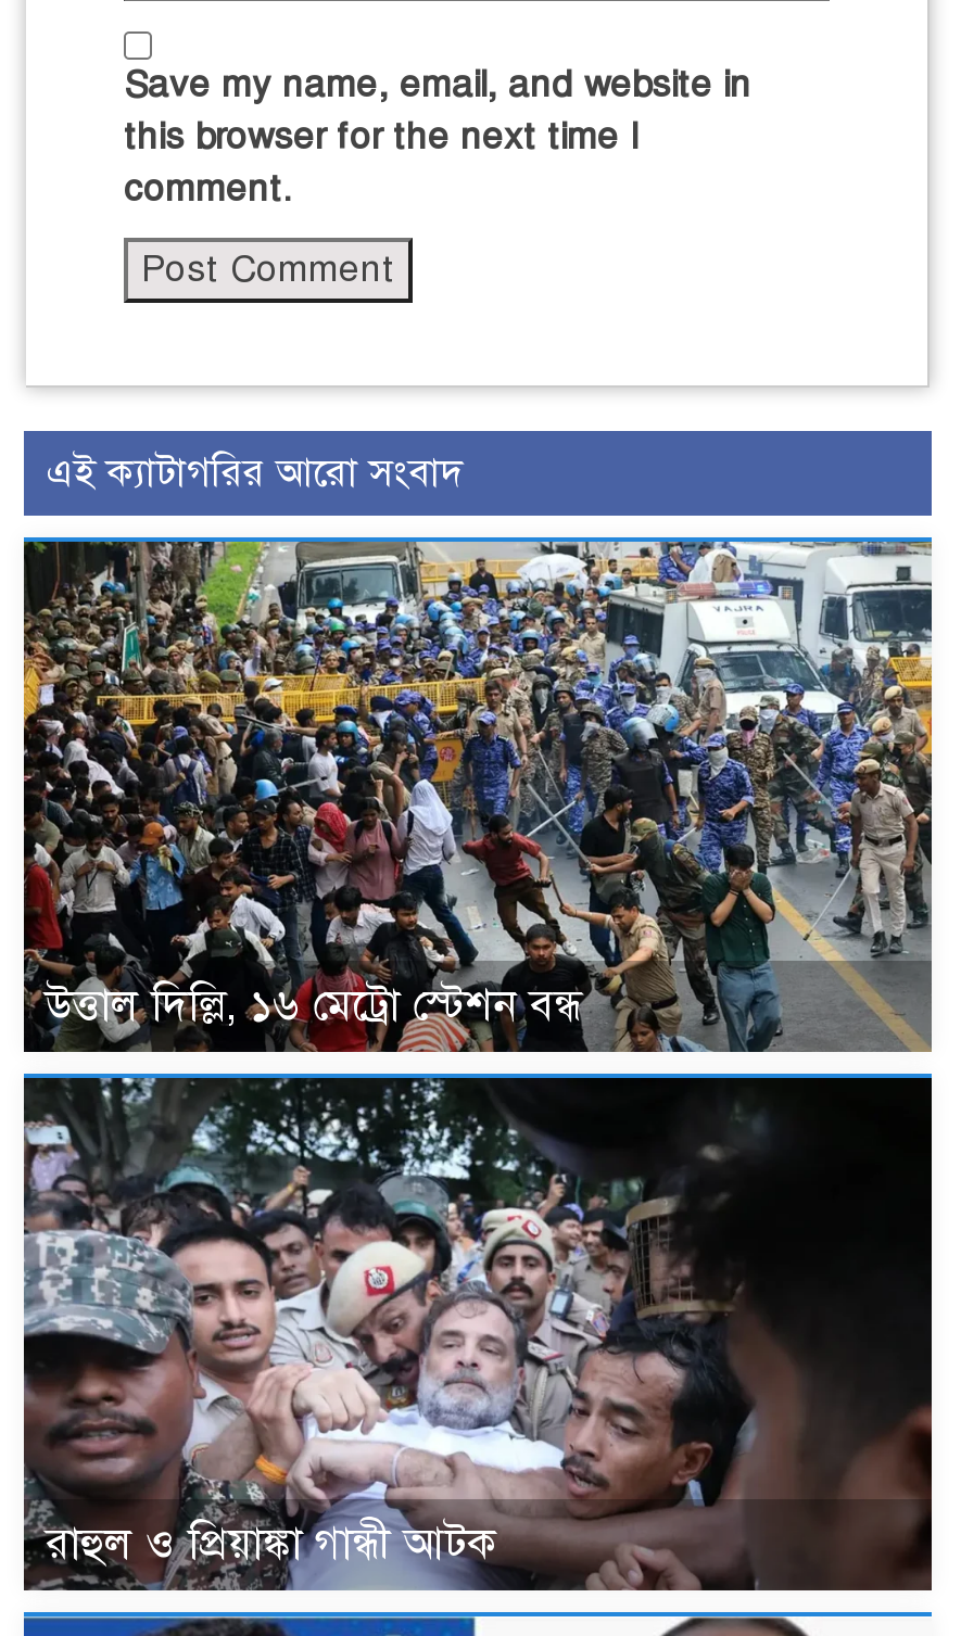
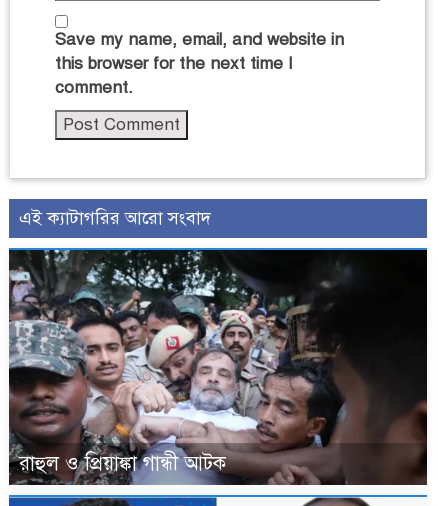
- [image]
- উত্তাল দিল্লি, ১৬ মেট্রো স্টেশন বন্ধ
